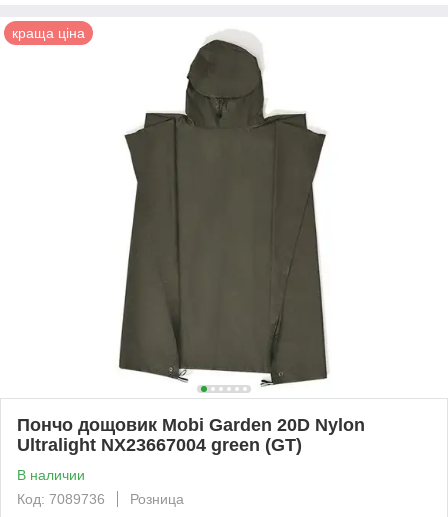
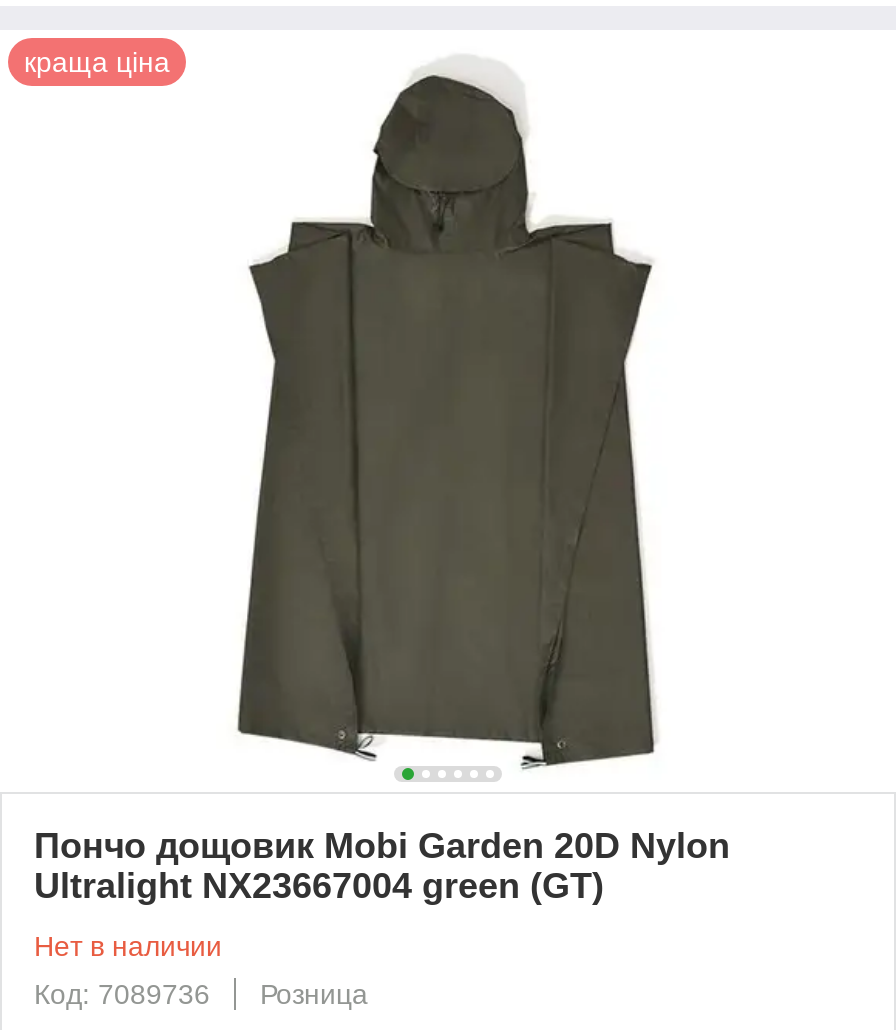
- В наличии
+ Нет в наличии
